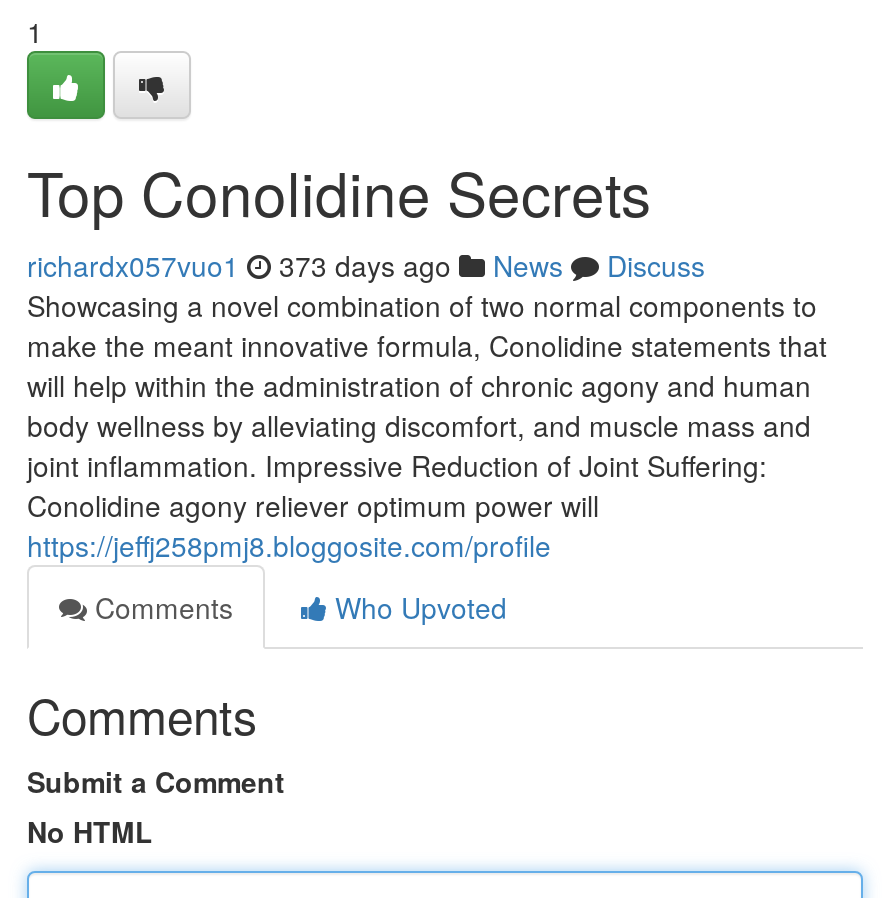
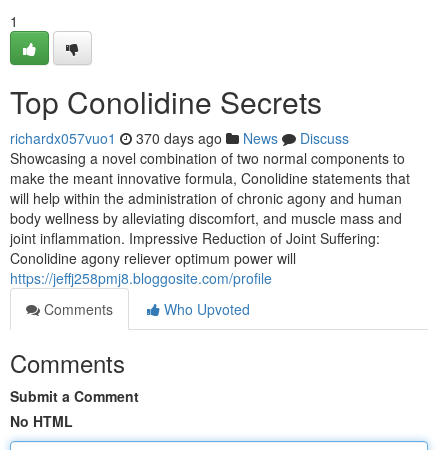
- richardx057vuo1 373 days ago News Discuss
+ richardx057vuo1 370 days ago News Discuss
